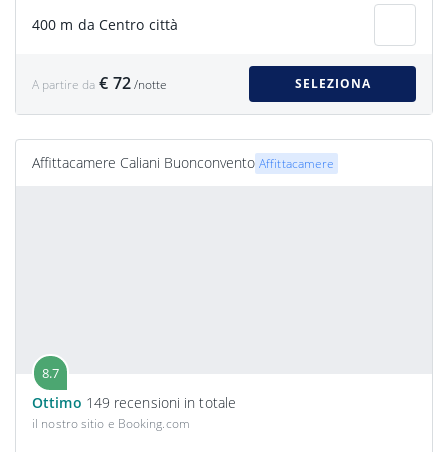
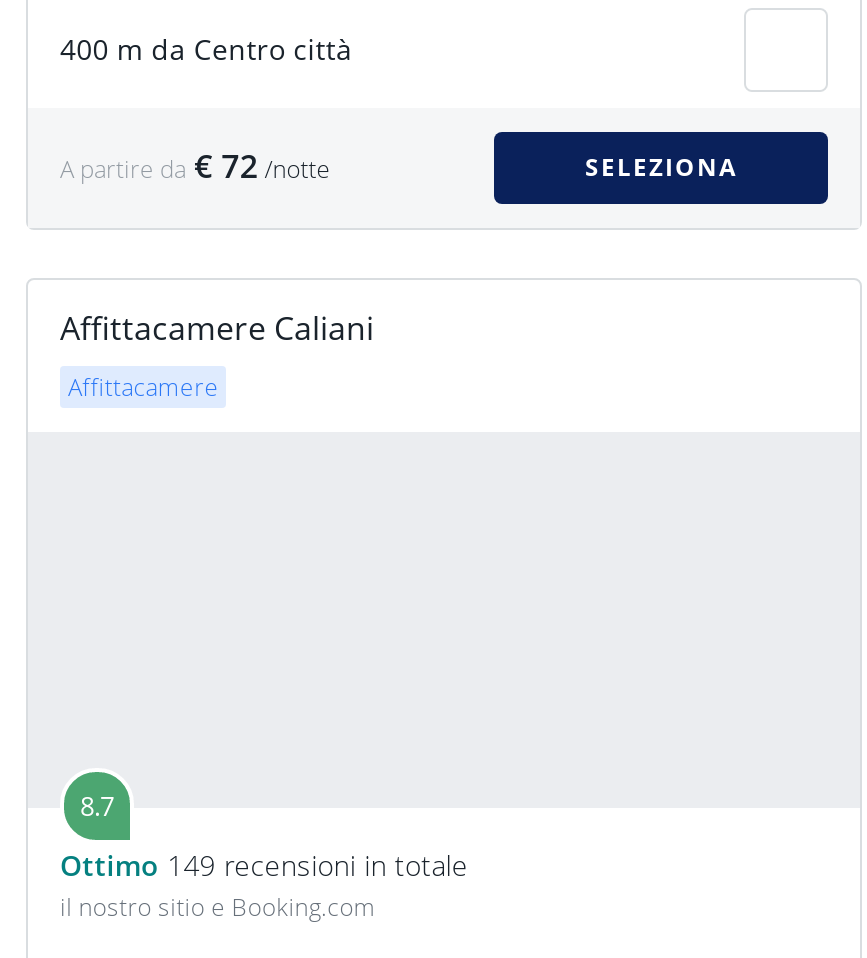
- Affittacamere Caliani Buonconvento Affittacamere
+ Affittacamere Caliani
+ Affittacamere
